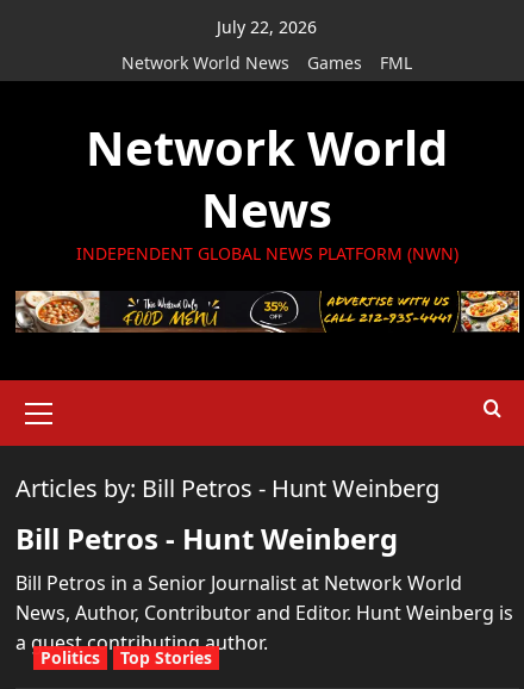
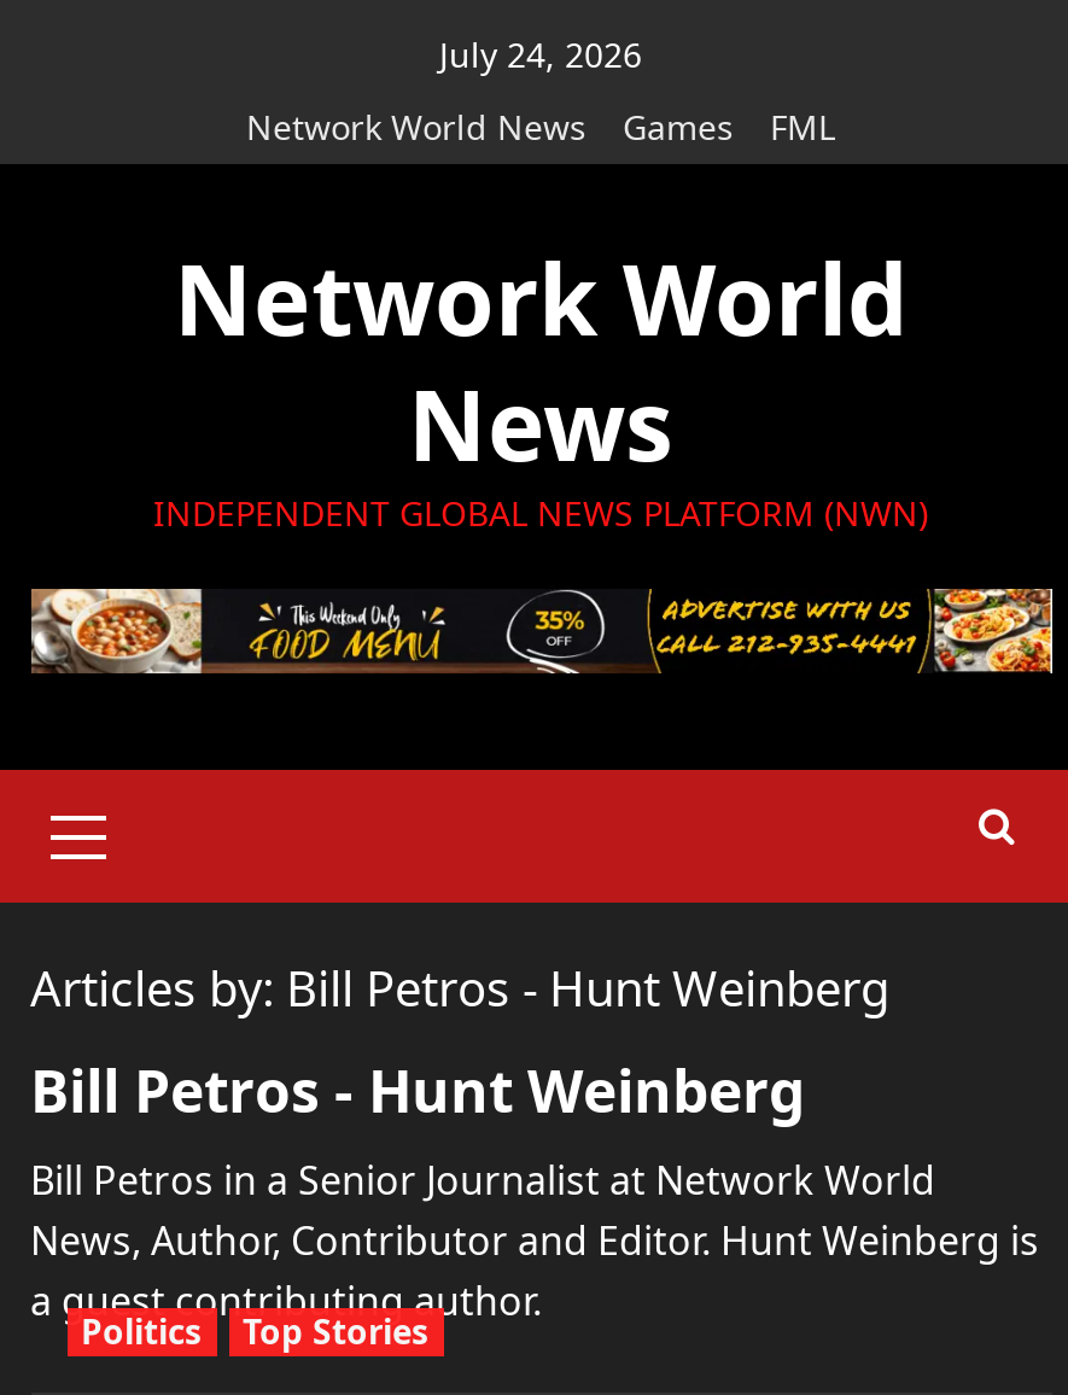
- July 22, 2026
+ July 24, 2026
